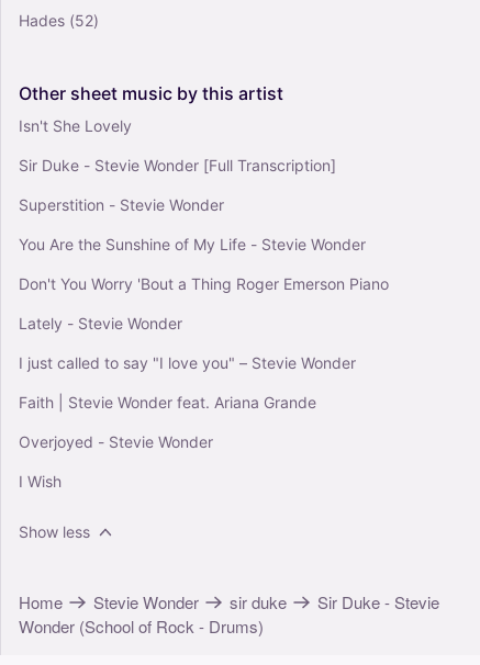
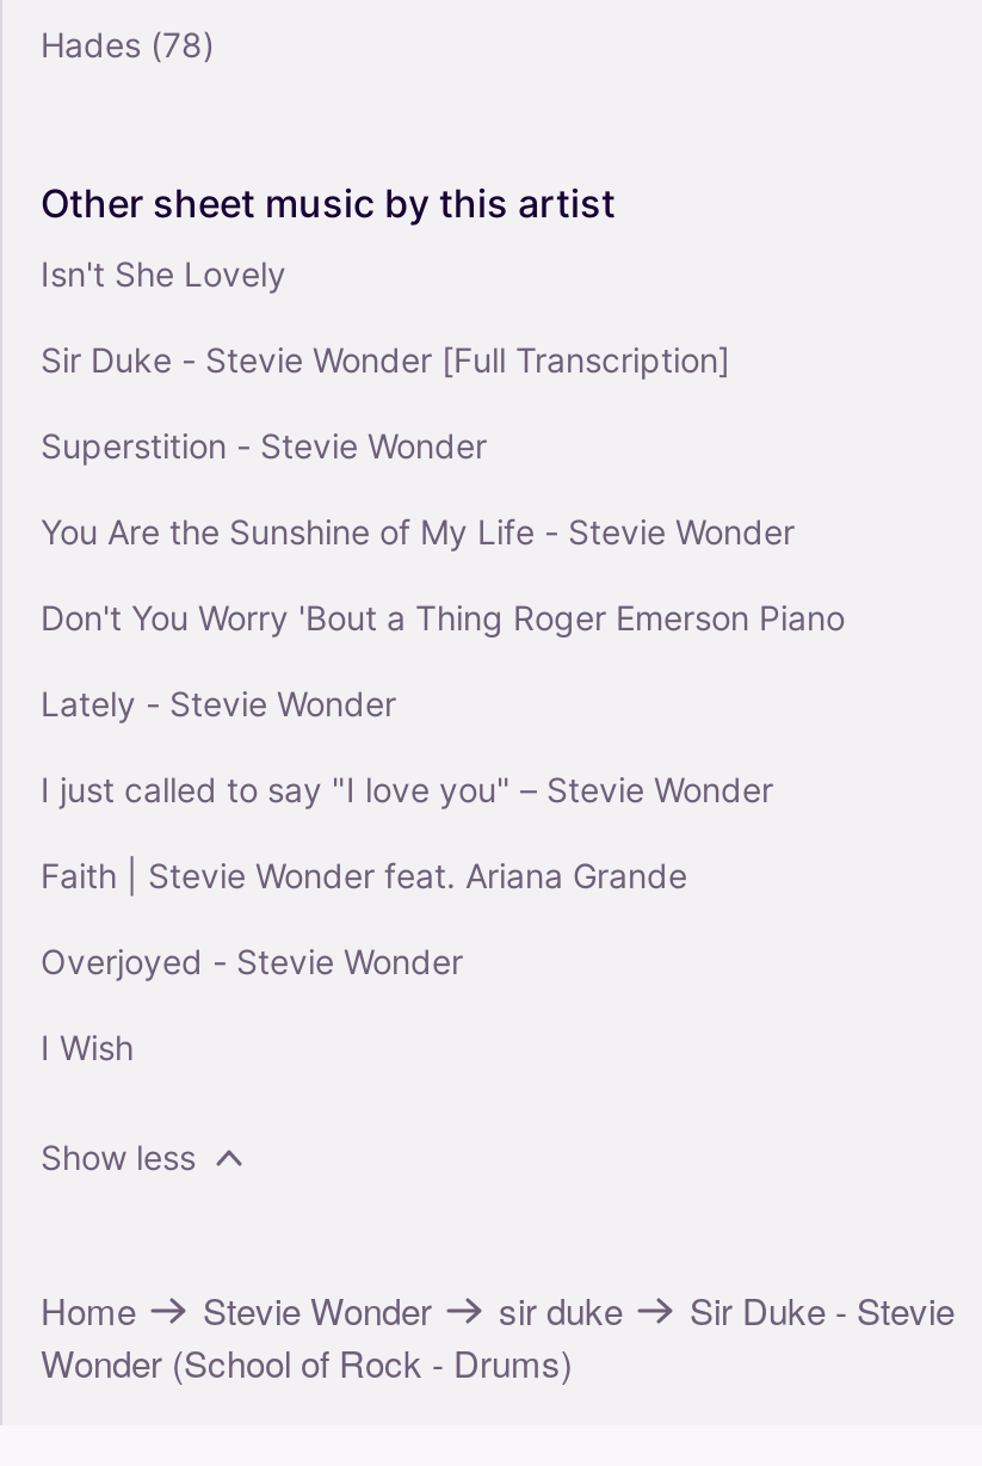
- Hades (52)
+ Hades (78)
